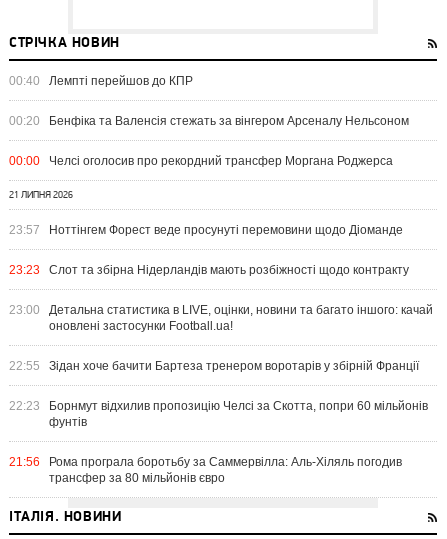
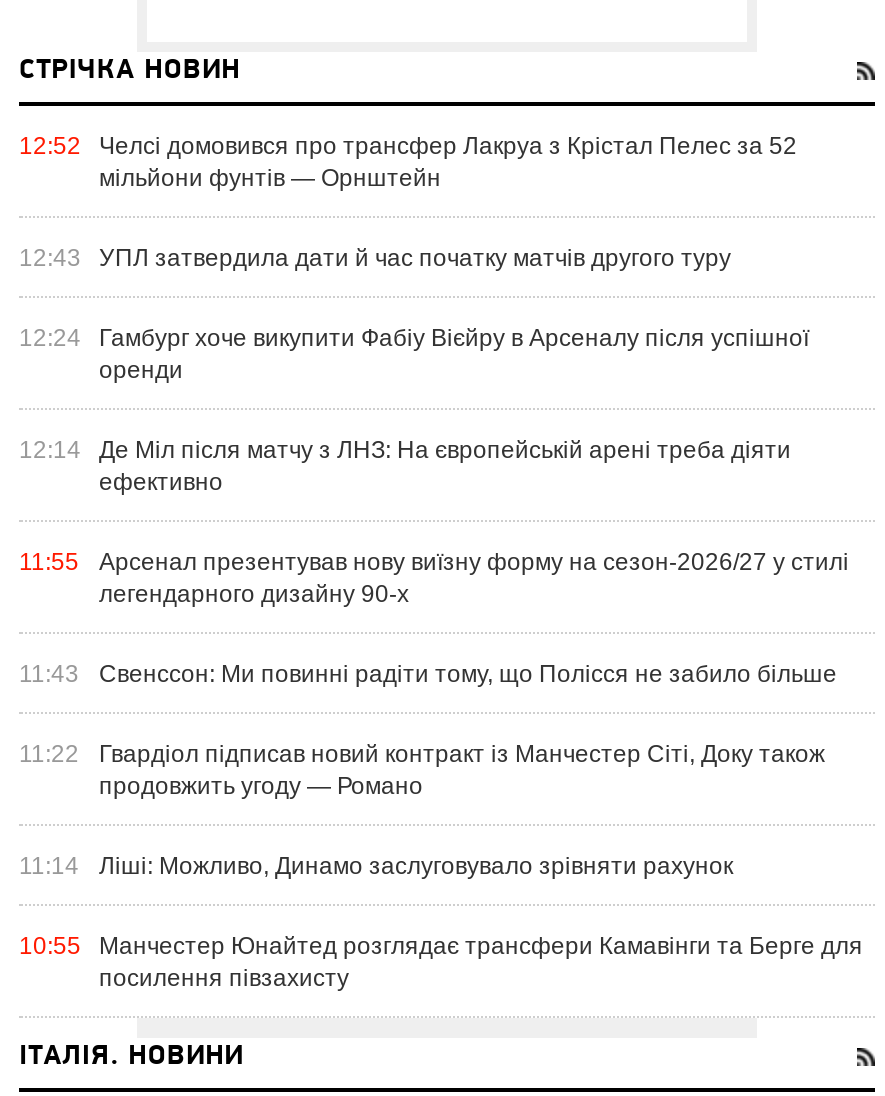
- 00:40
- Лемпті перейшов до КПР
- 00:20
- Бенфіка та Валенсія стежать за вінгером Арсеналу Нельсоном
- 00:00
- Челсі оголосив про рекордний трансфер Моргана Роджерса
- 21 ЛИПНЯ 2026
- 23:57
- Ноттінгем Форест веде просунуті перемовини щодо Діоманде
- 23:23
- Слот та збірна Нідерландів мають розбіжності щодо контракту
- 23:00
- Детальна статистика в LIVE, оцінки, новини та багато іншого: качай
- оновлені застосунки Football.ua!
- 22:55
- Зідан хоче бачити Бартеза тренером воротарів у збірній Франції
- 22:23
- Борнмут відхилив пропозицію Челсі за Скотта, попри 60 мільйонів
- фунтів
- 21:56
- Рома програла боротьбу за Саммервілла: Аль-Хіляль погодив
- трансфер за 80 мільйонів євро
+ 12:52
+ Челсі домовився про трансфер Лакруа з Крістал Пелес за 52
+ мільйони фунтів — Орнштейн
+ 12:43
+ УПЛ затвердила дати й час початку матчів другого туру
+ 12:24
+ Гамбург хоче викупити Фабіу Вієйру в Арсеналу після успішної
+ оренди
+ 12:14
+ Де Міл після матчу з ЛНЗ: На європейській арені треба діяти
+ ефективно
+ 11:55
+ Арсенал презентував нову виїзну форму на сезон-2026/27 у стилі
+ легендарного дизайну 90-х
+ 11:43
+ Свенссон: Ми повинні радіти тому, що Полісся не забило більше
+ 11:22
+ Гвардіол підписав новий контракт із Манчестер Сіті, Доку також
+ продовжить угоду — Романо
+ 11:14
+ Ліші: Можливо, Динамо заслуговувало зрівняти рахунок
+ 10:55
+ Манчестер Юнайтед розглядає трансфери Камавінги та Берге для
+ посилення півзахисту
